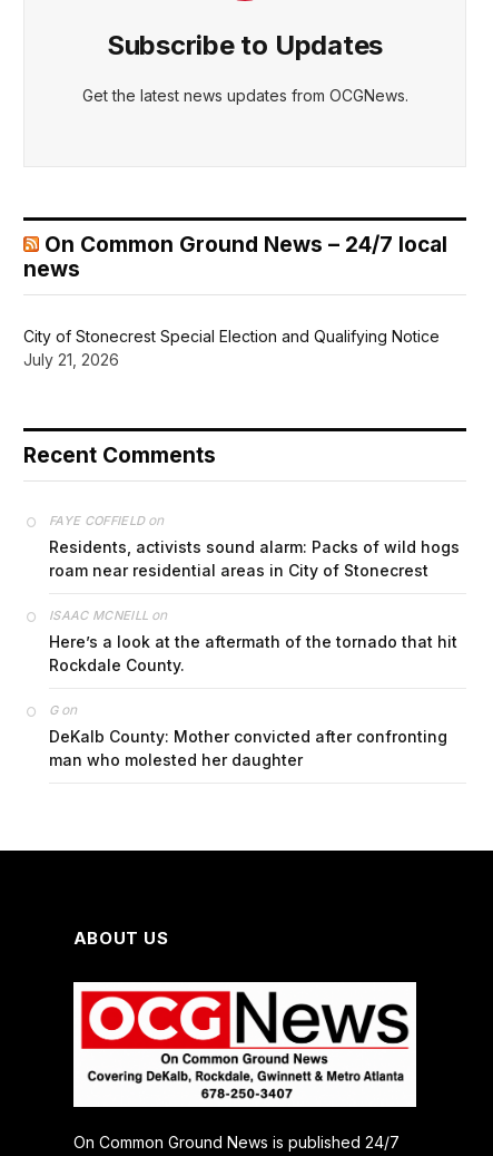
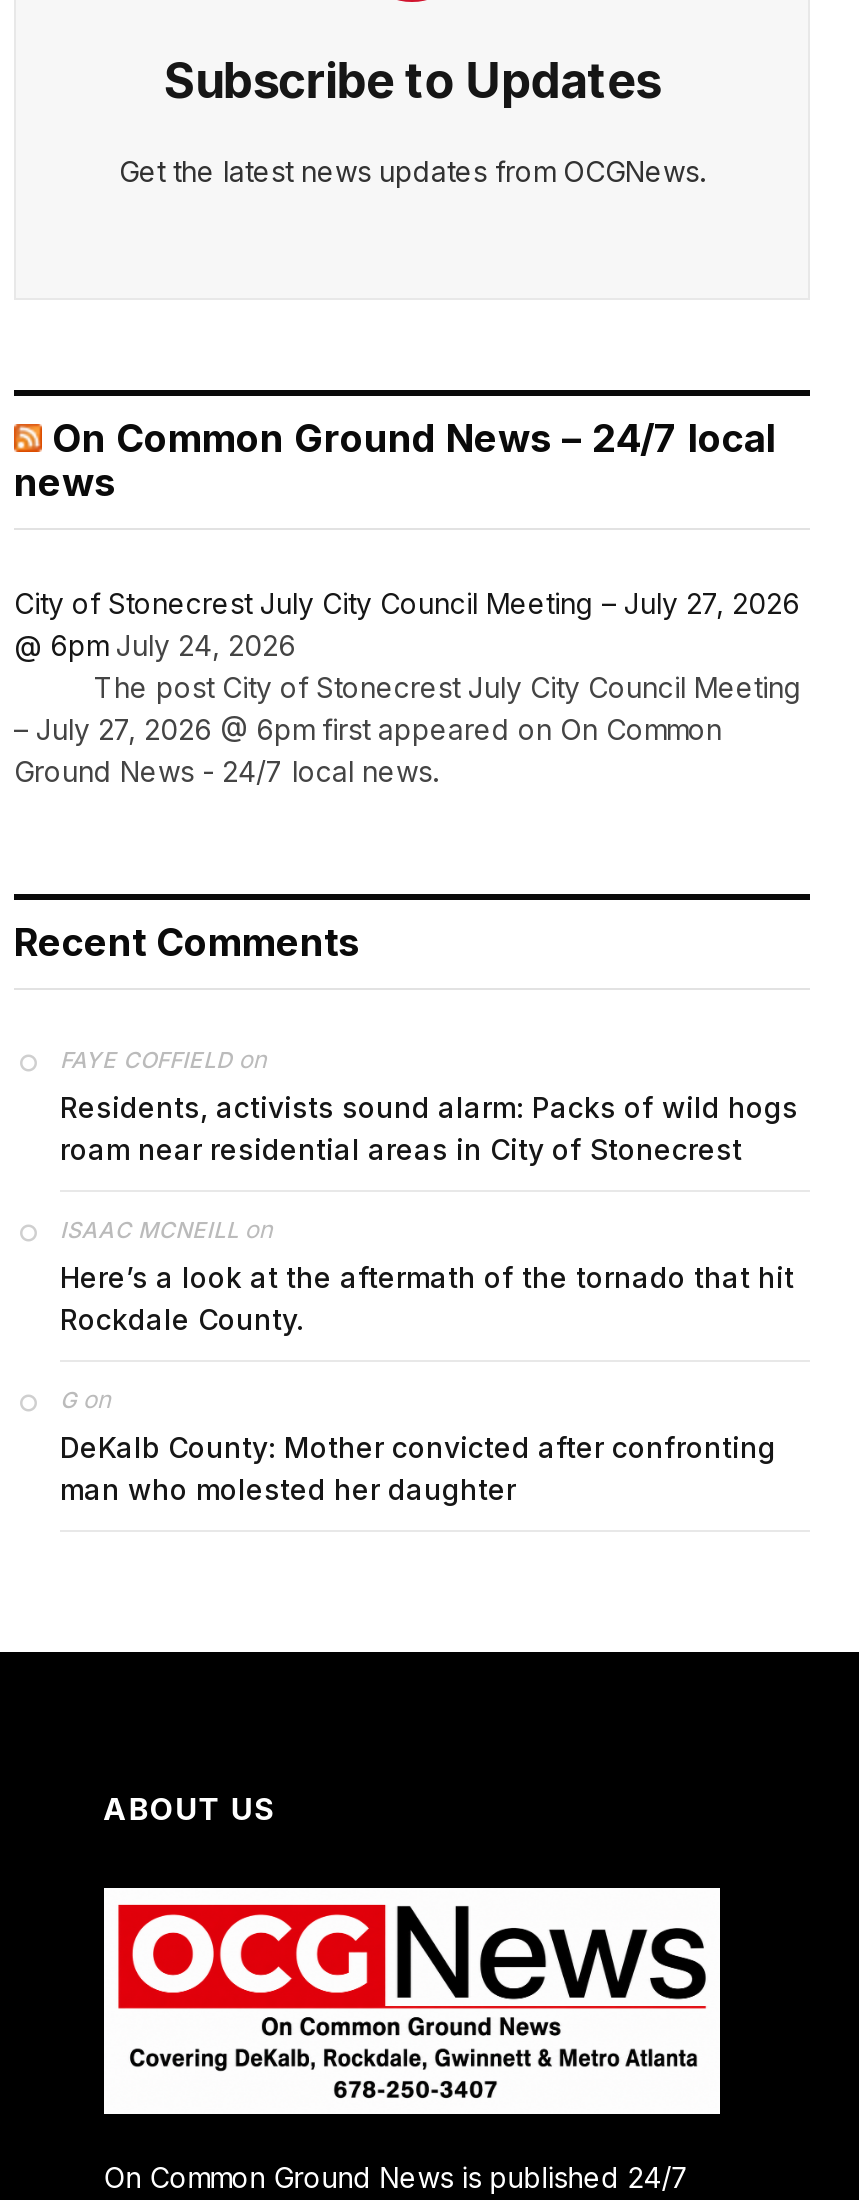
- City of Stonecrest Special Election and Qualifying Notice
- July 21, 2026
+ City of Stonecrest July City Council Meeting – July 27, 2026
+ @ 6pm July 24, 2026
+ The post City of Stonecrest July City Council Meeting
+ – July 27, 2026 @ 6pm first appeared on On Common
+ Ground News - 24/7 local news.
